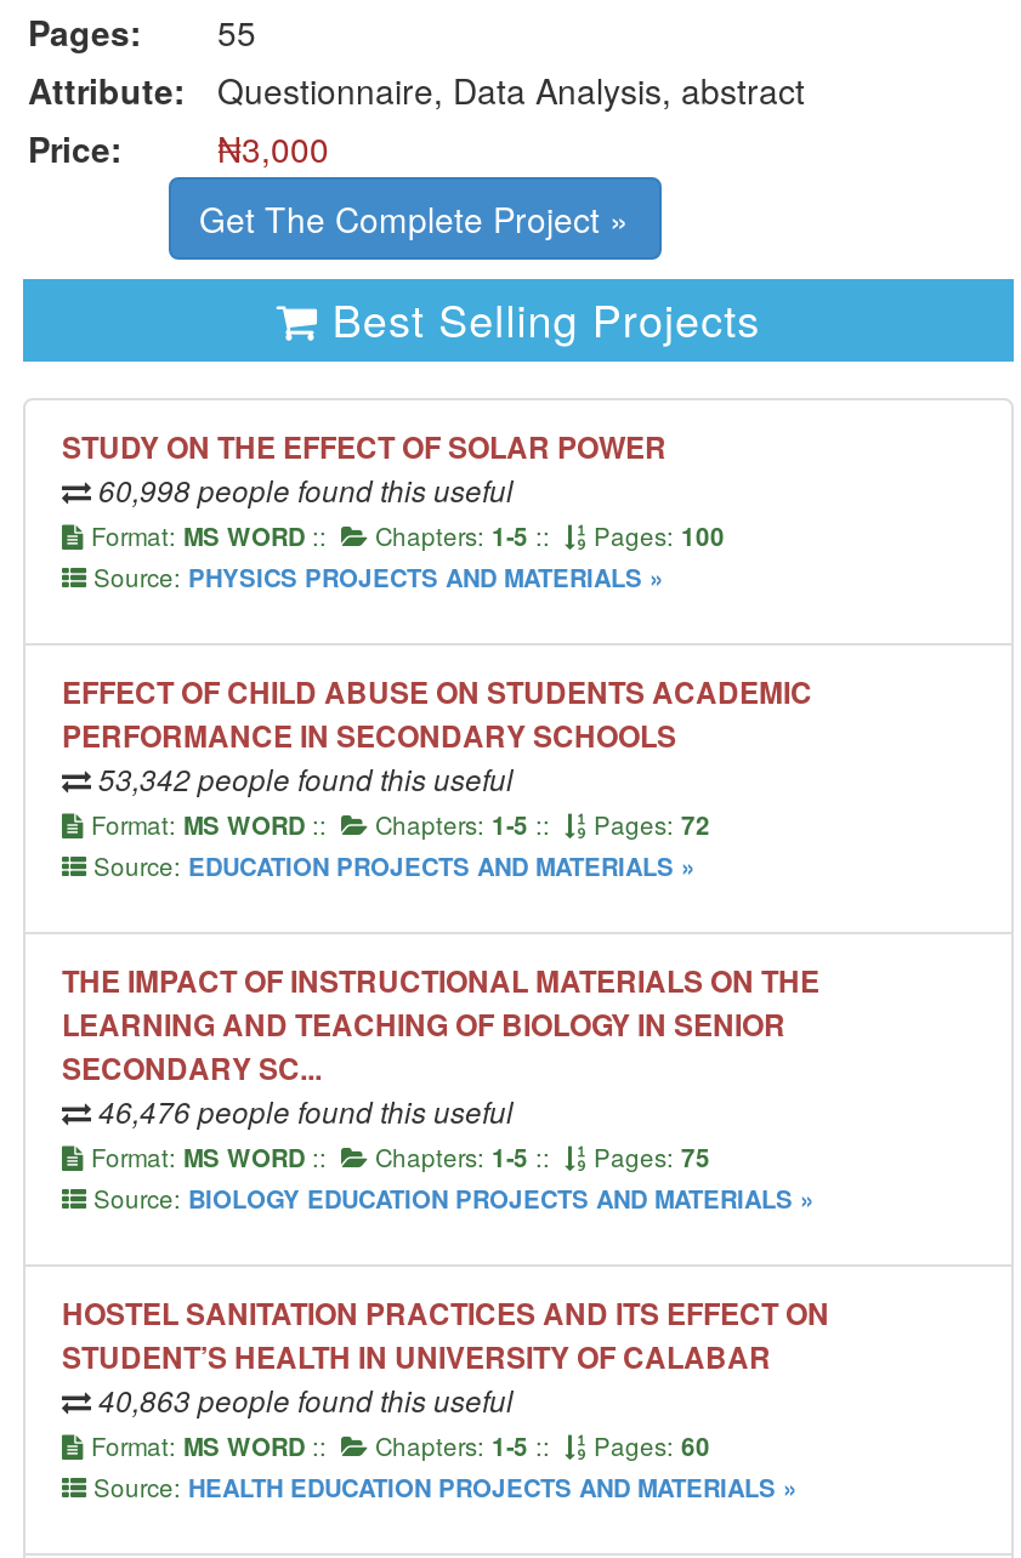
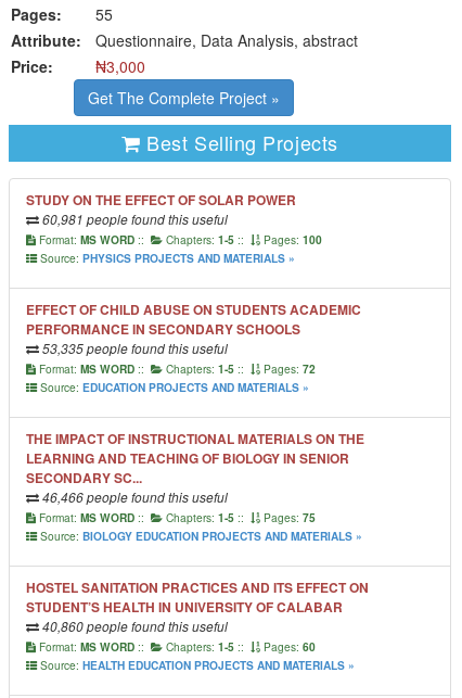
- 60,998 people found this useful
+ 60,981 people found this useful

- 53,342 people found this useful
+ 53,335 people found this useful

- 46,476 people found this useful
+ 46,466 people found this useful

- 40,863 people found this useful
+ 40,860 people found this useful
